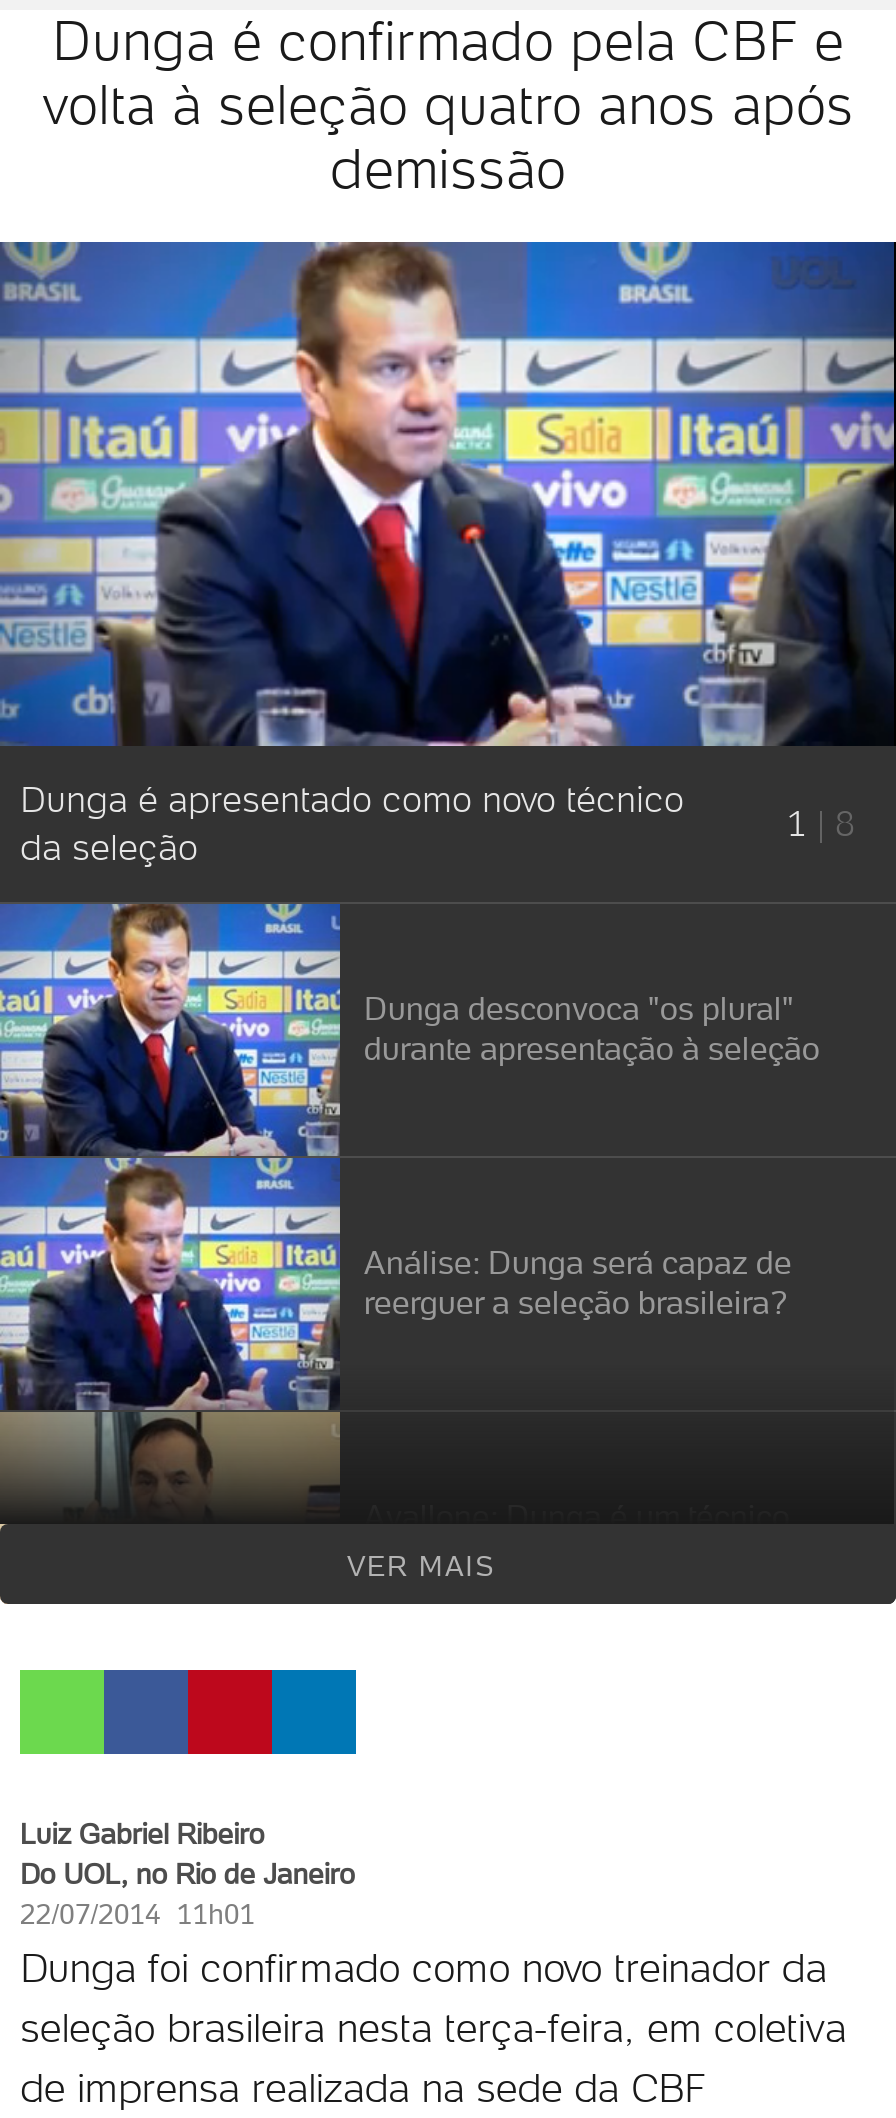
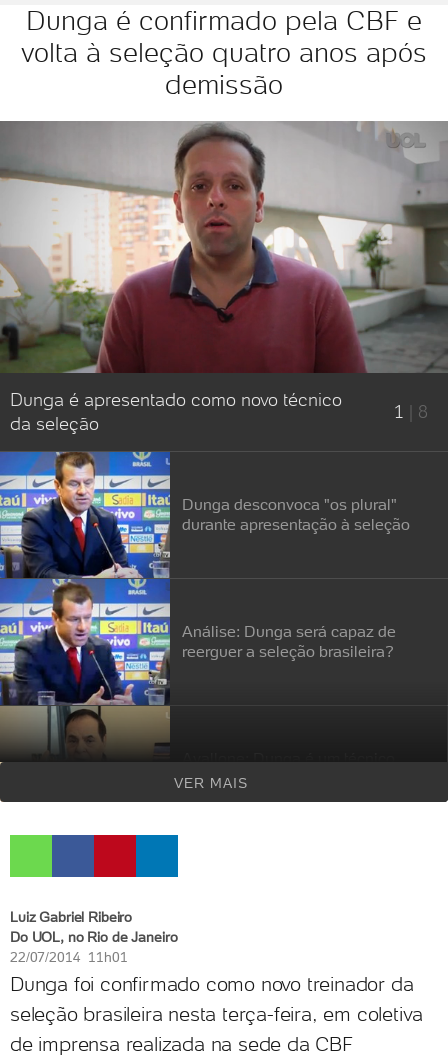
- [image]
+ [image]
